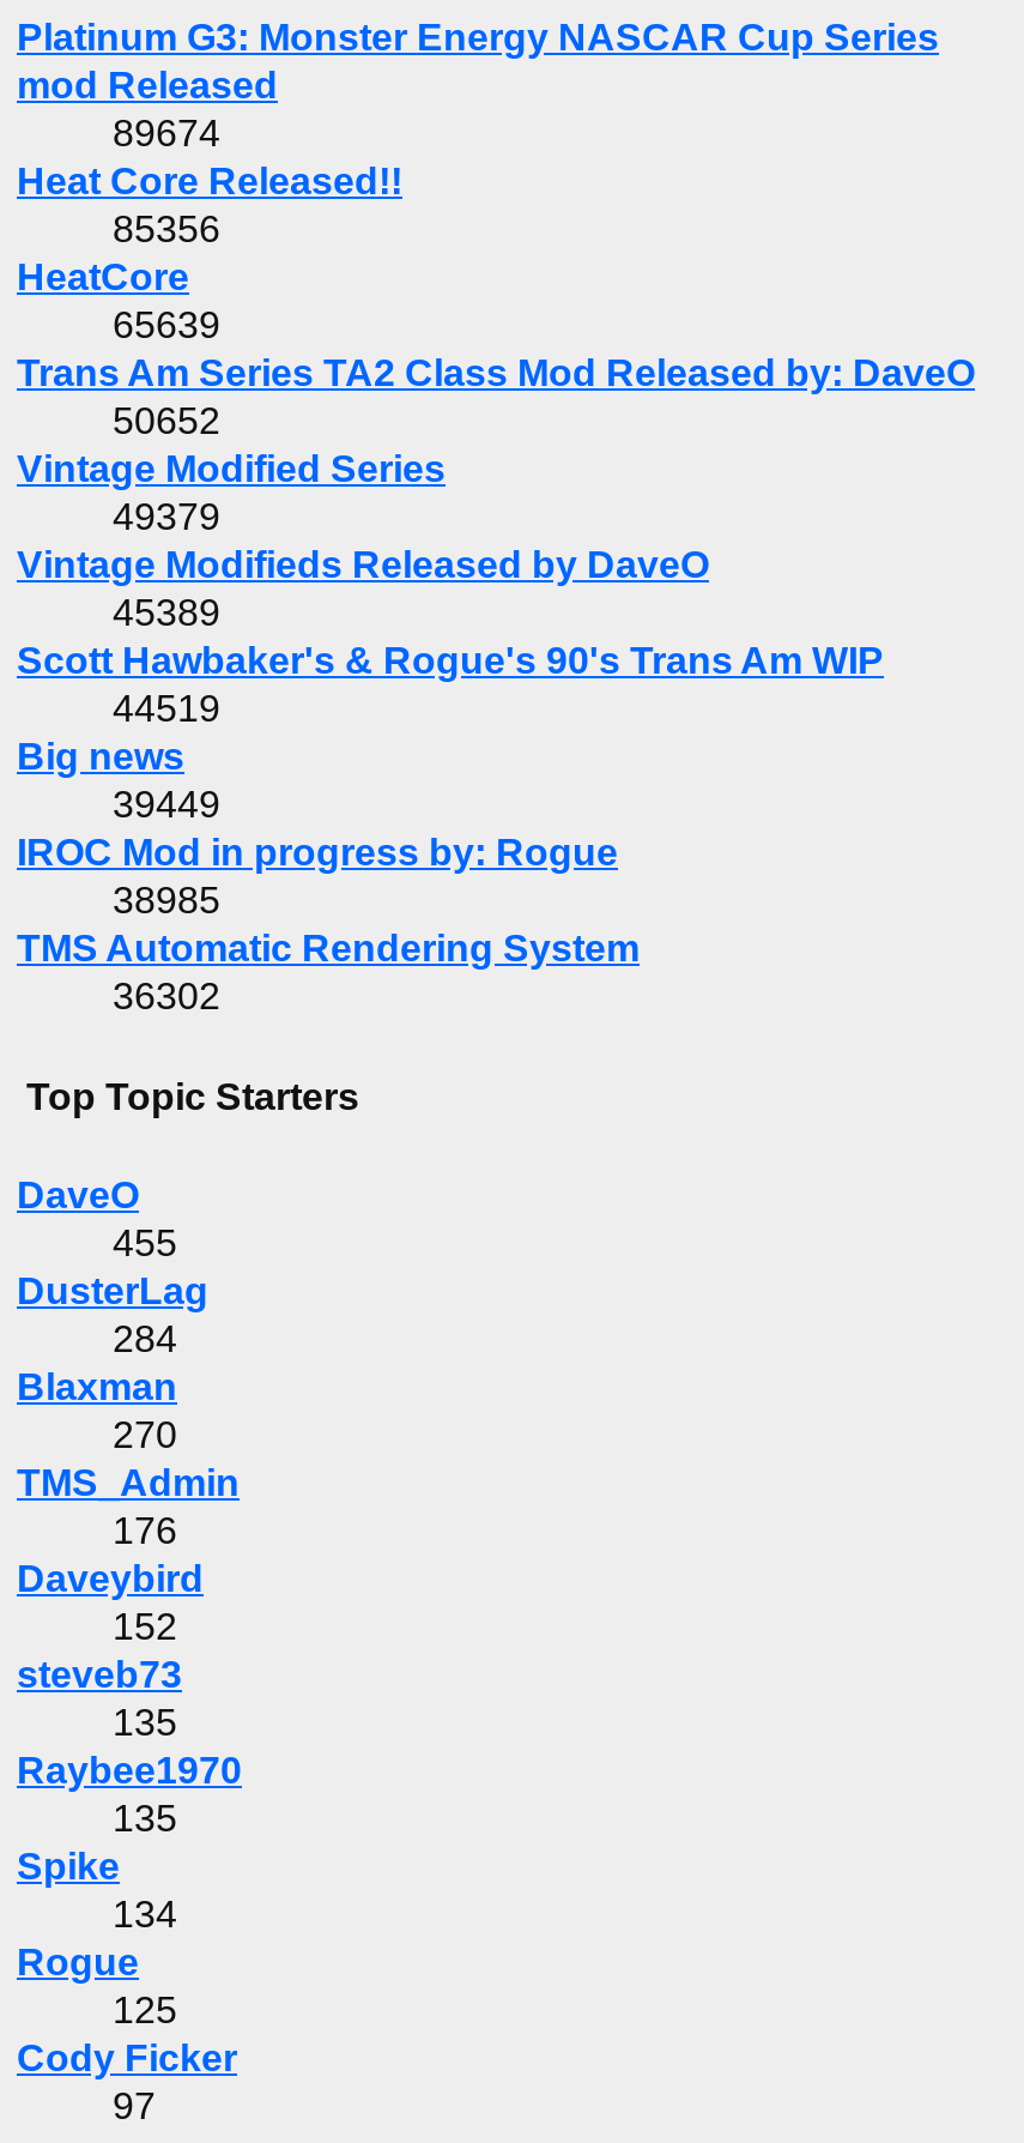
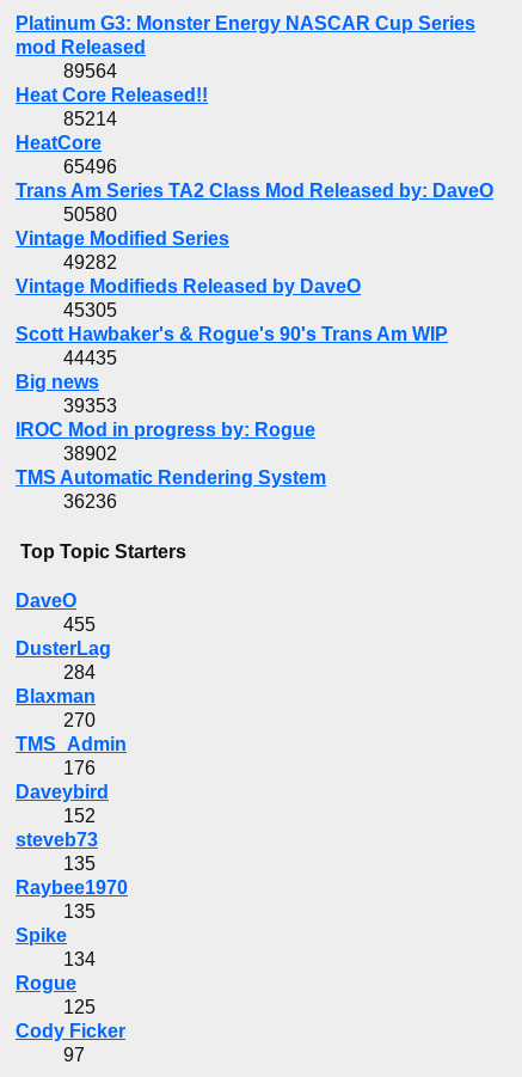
- 89674
+ 89564

- 85356
+ 85214

- 65639
+ 65496

- 50652
+ 50580

- 49379
+ 49282

- 45389
+ 45305

- 44519
+ 44435

- 39449
+ 39353

- 38985
+ 38902

- 36302
+ 36236
